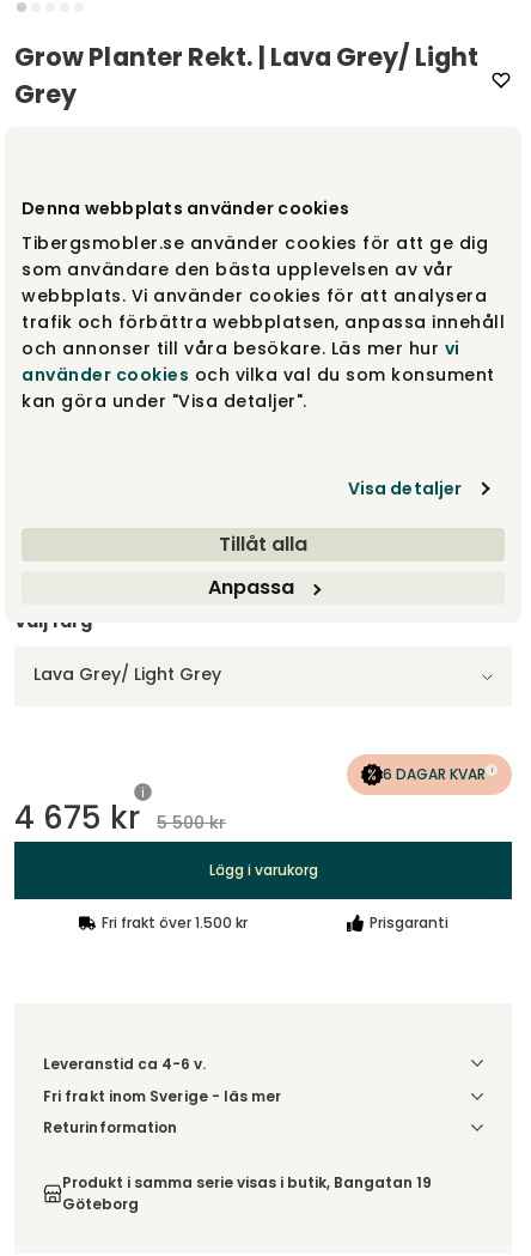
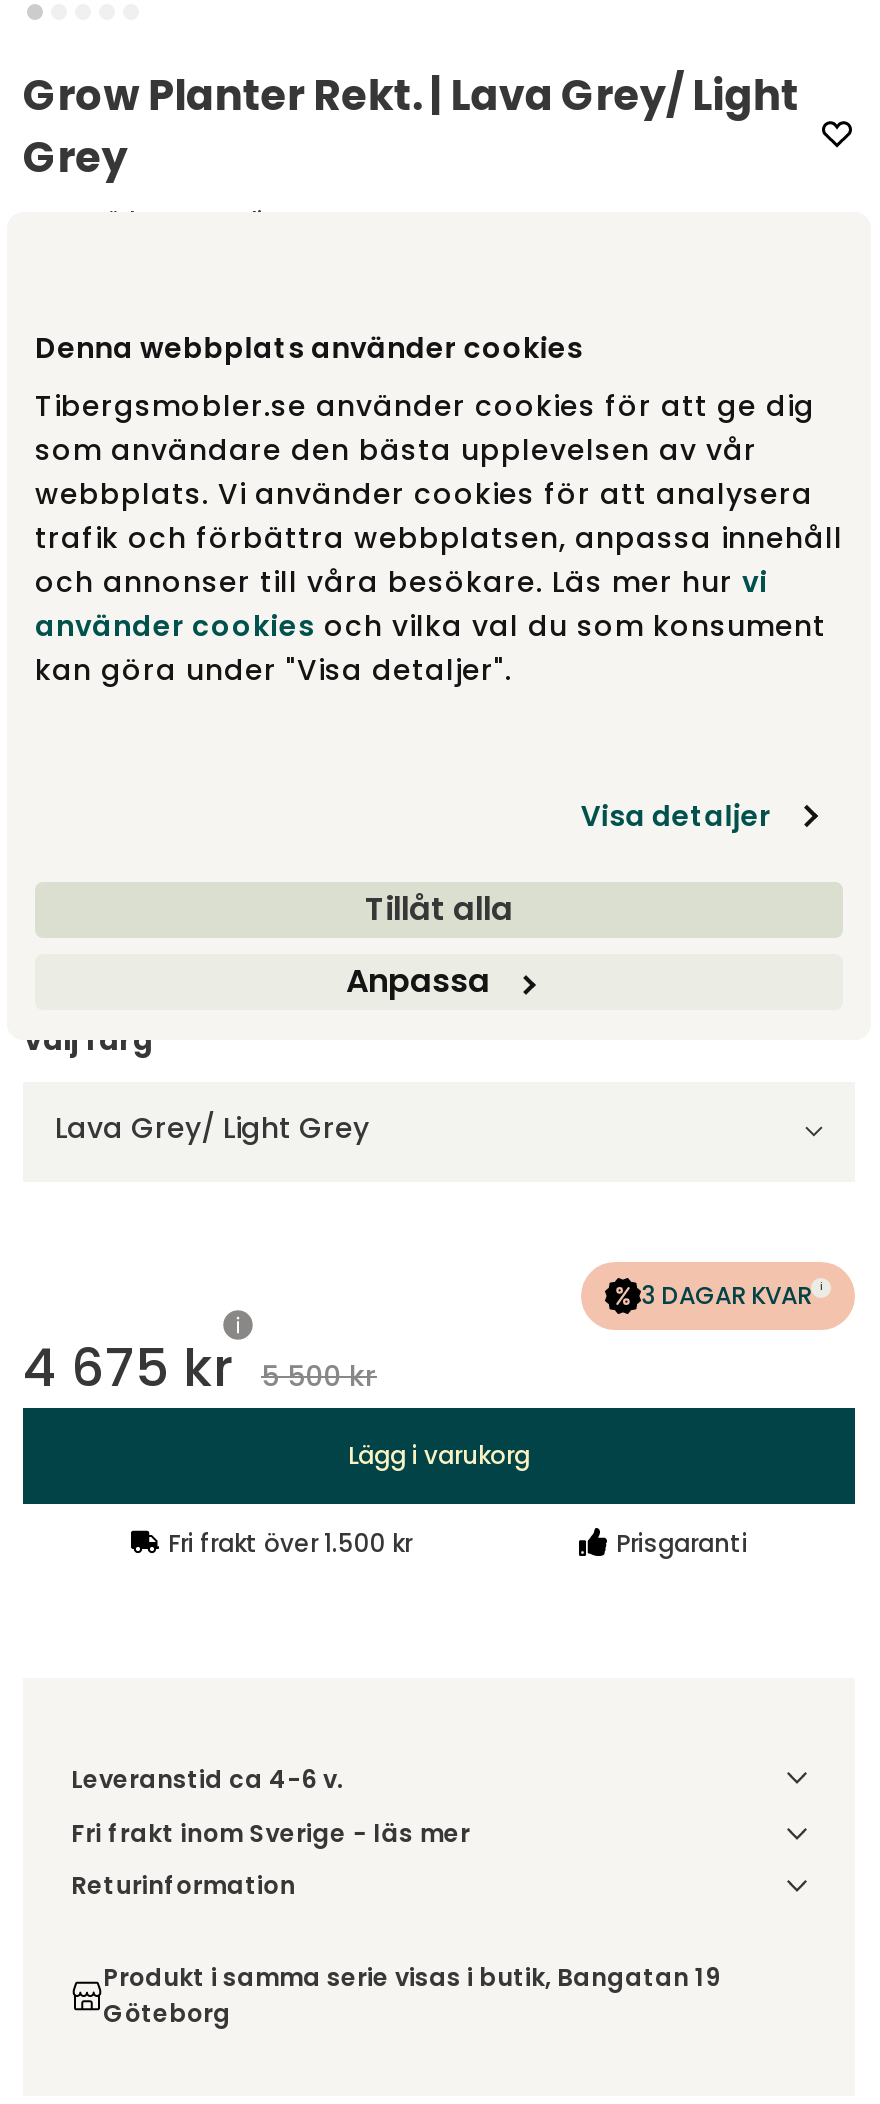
- 6 DAGAR KVAR
+ 3 DAGAR KVAR
